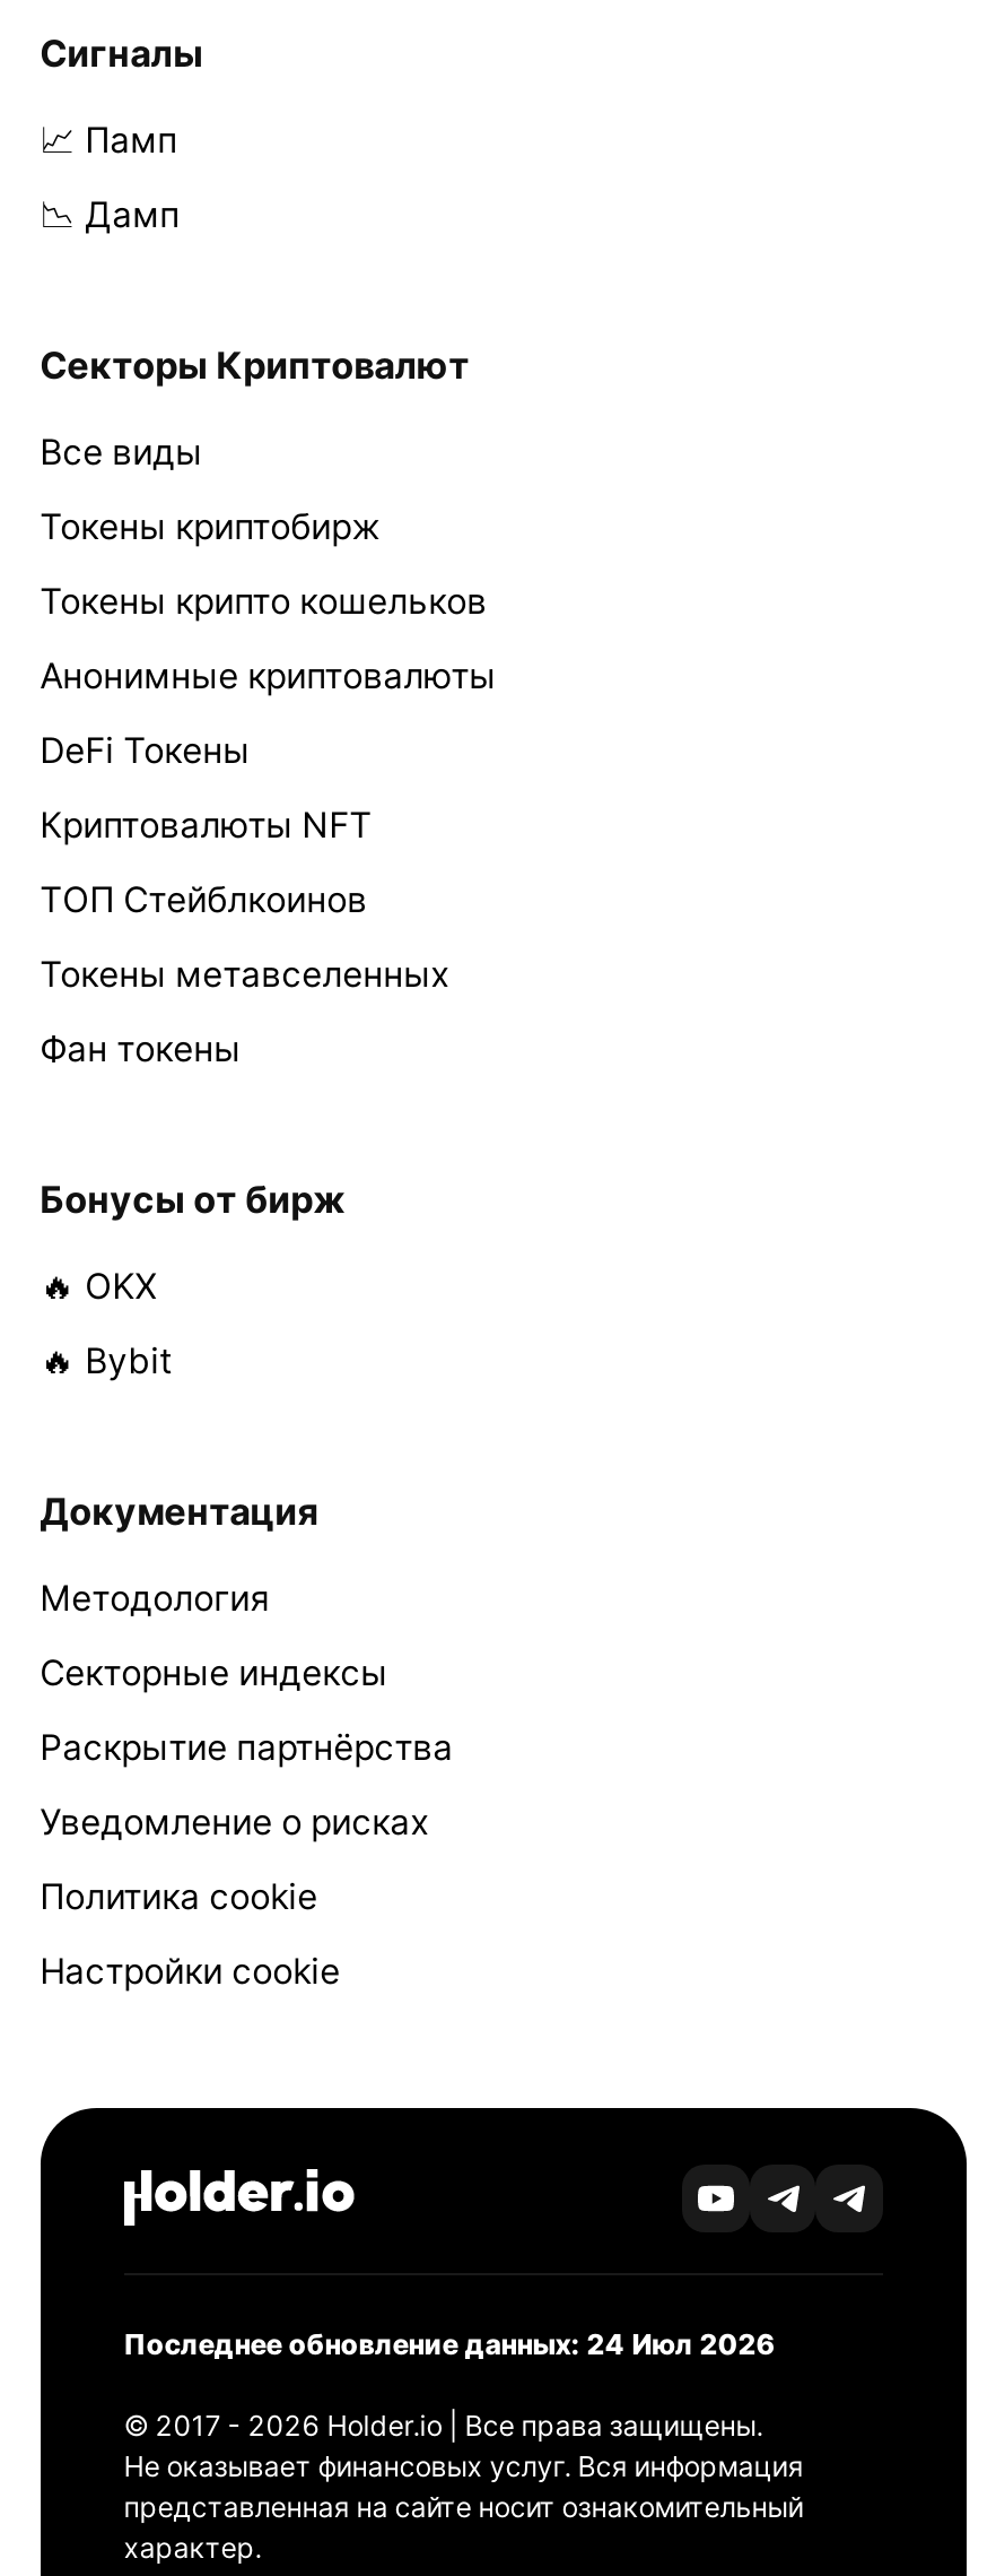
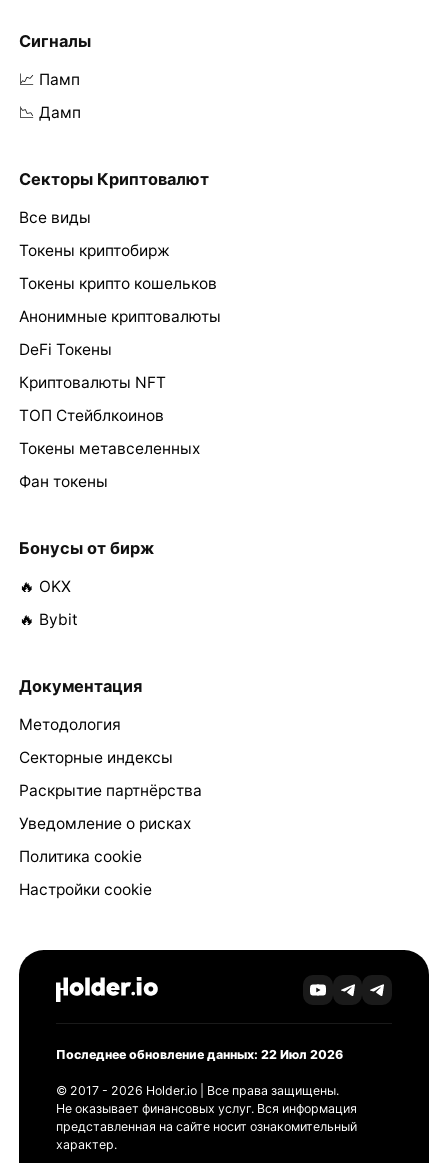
- Последнее обновление данных: 24 Июл 2026
+ Последнее обновление данных: 22 Июл 2026
